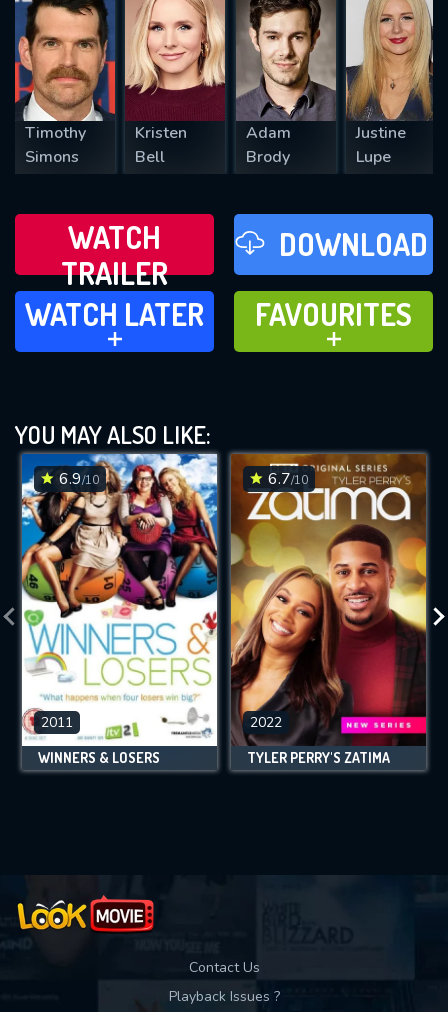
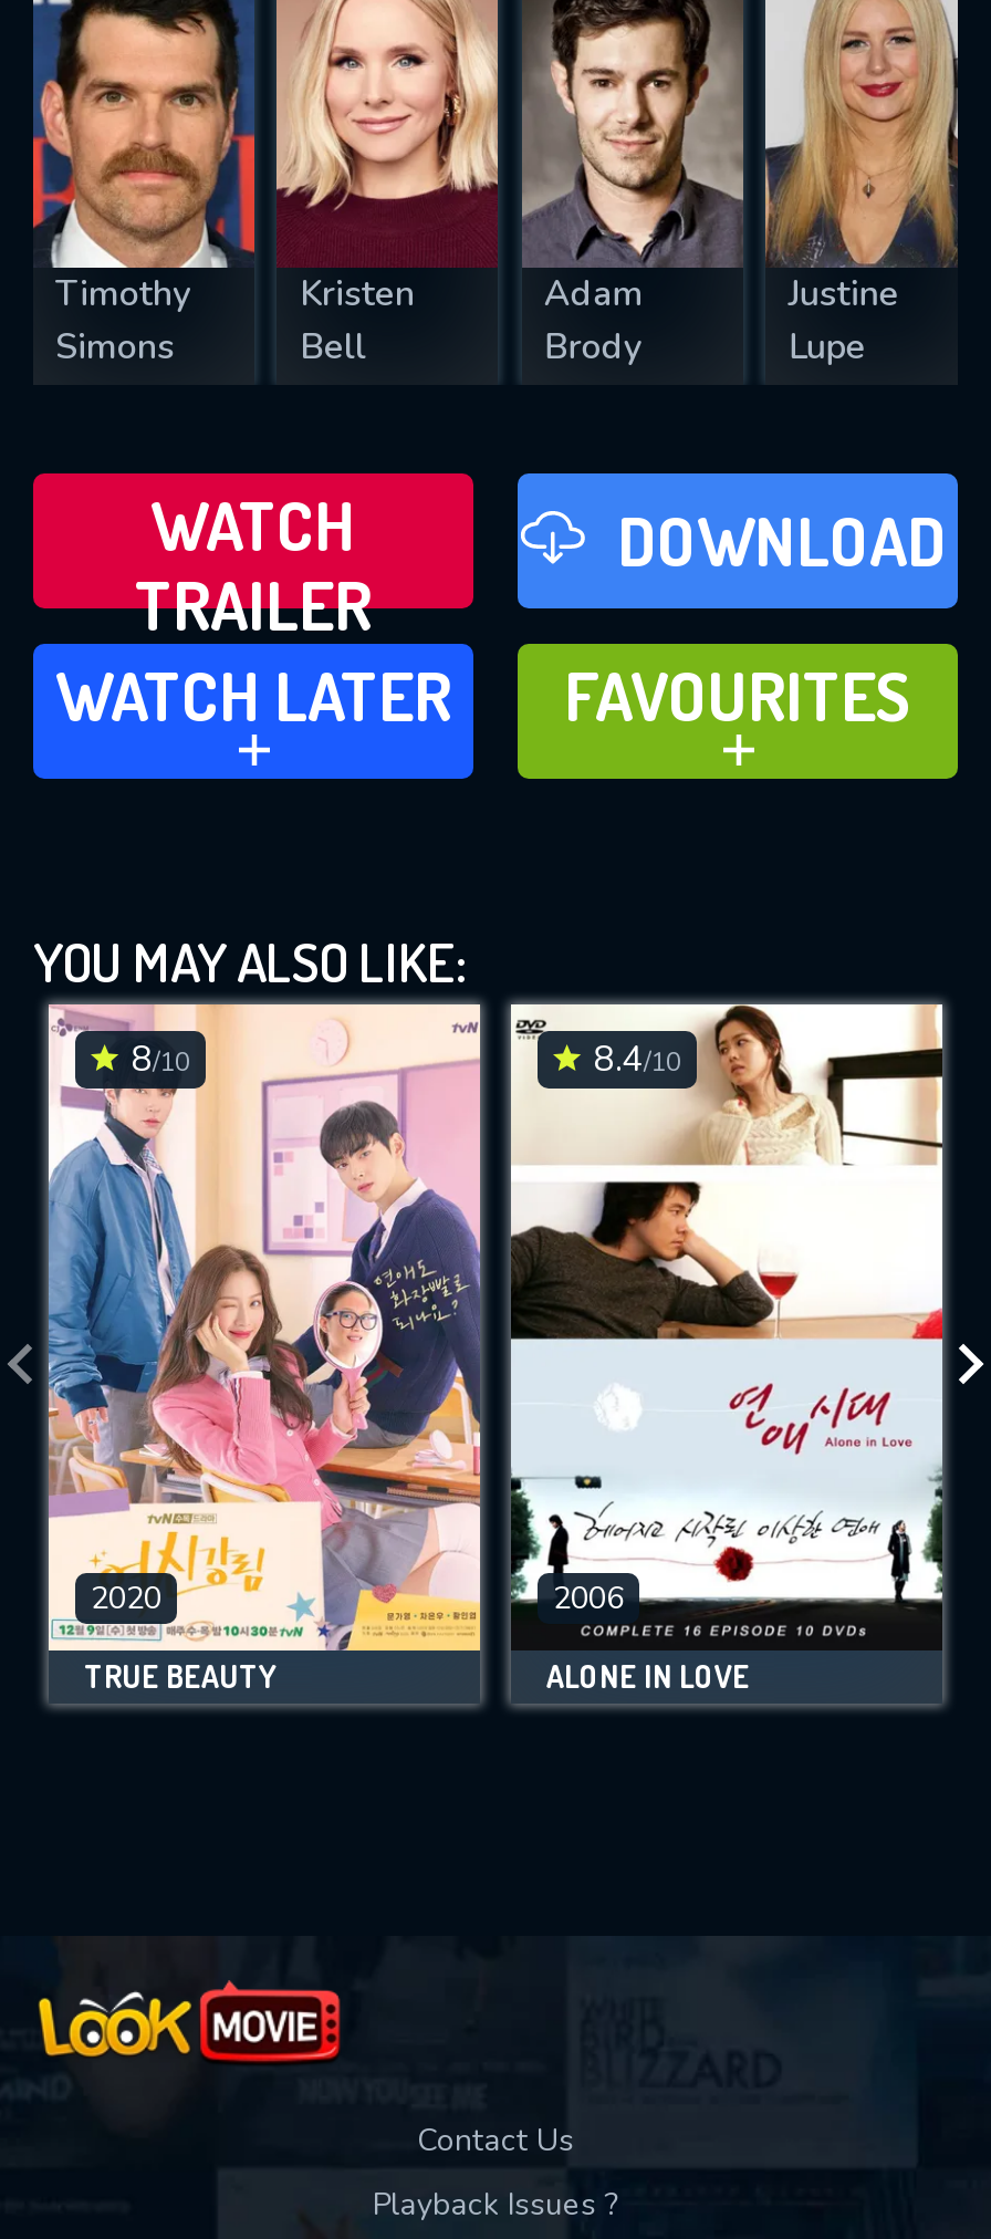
- [image]
- 6.9/10
+ [image]
+ 8/10

- [image]
- 6.7/10
+ [image]
+ 8.4/10

- 2011
+ 2020

- 2022
+ 2006

- WINNERS & LOSERS
+ TRUE BEAUTY

- TYLER PERRY'S ZATIMA
+ ALONE IN LOVE
